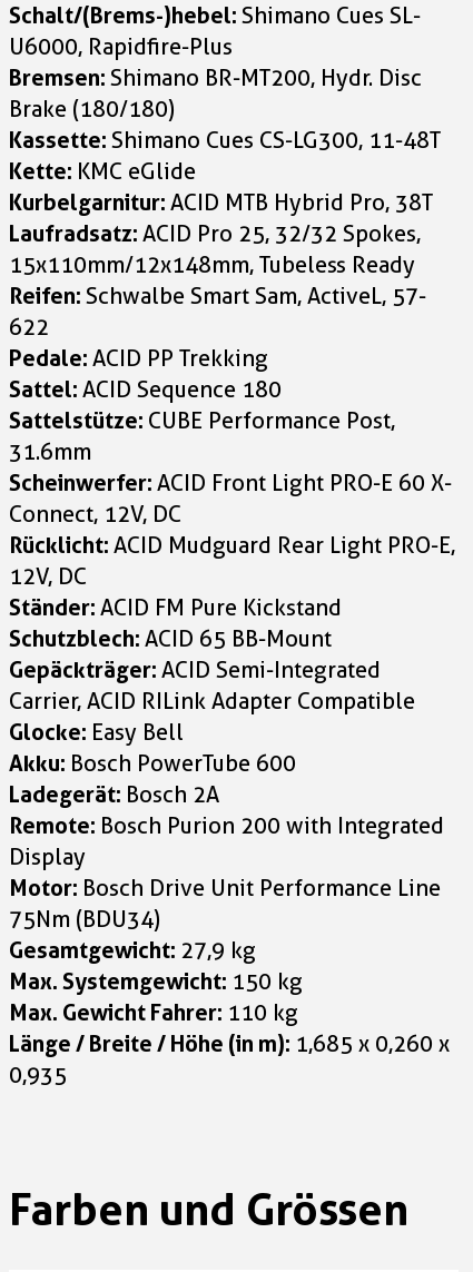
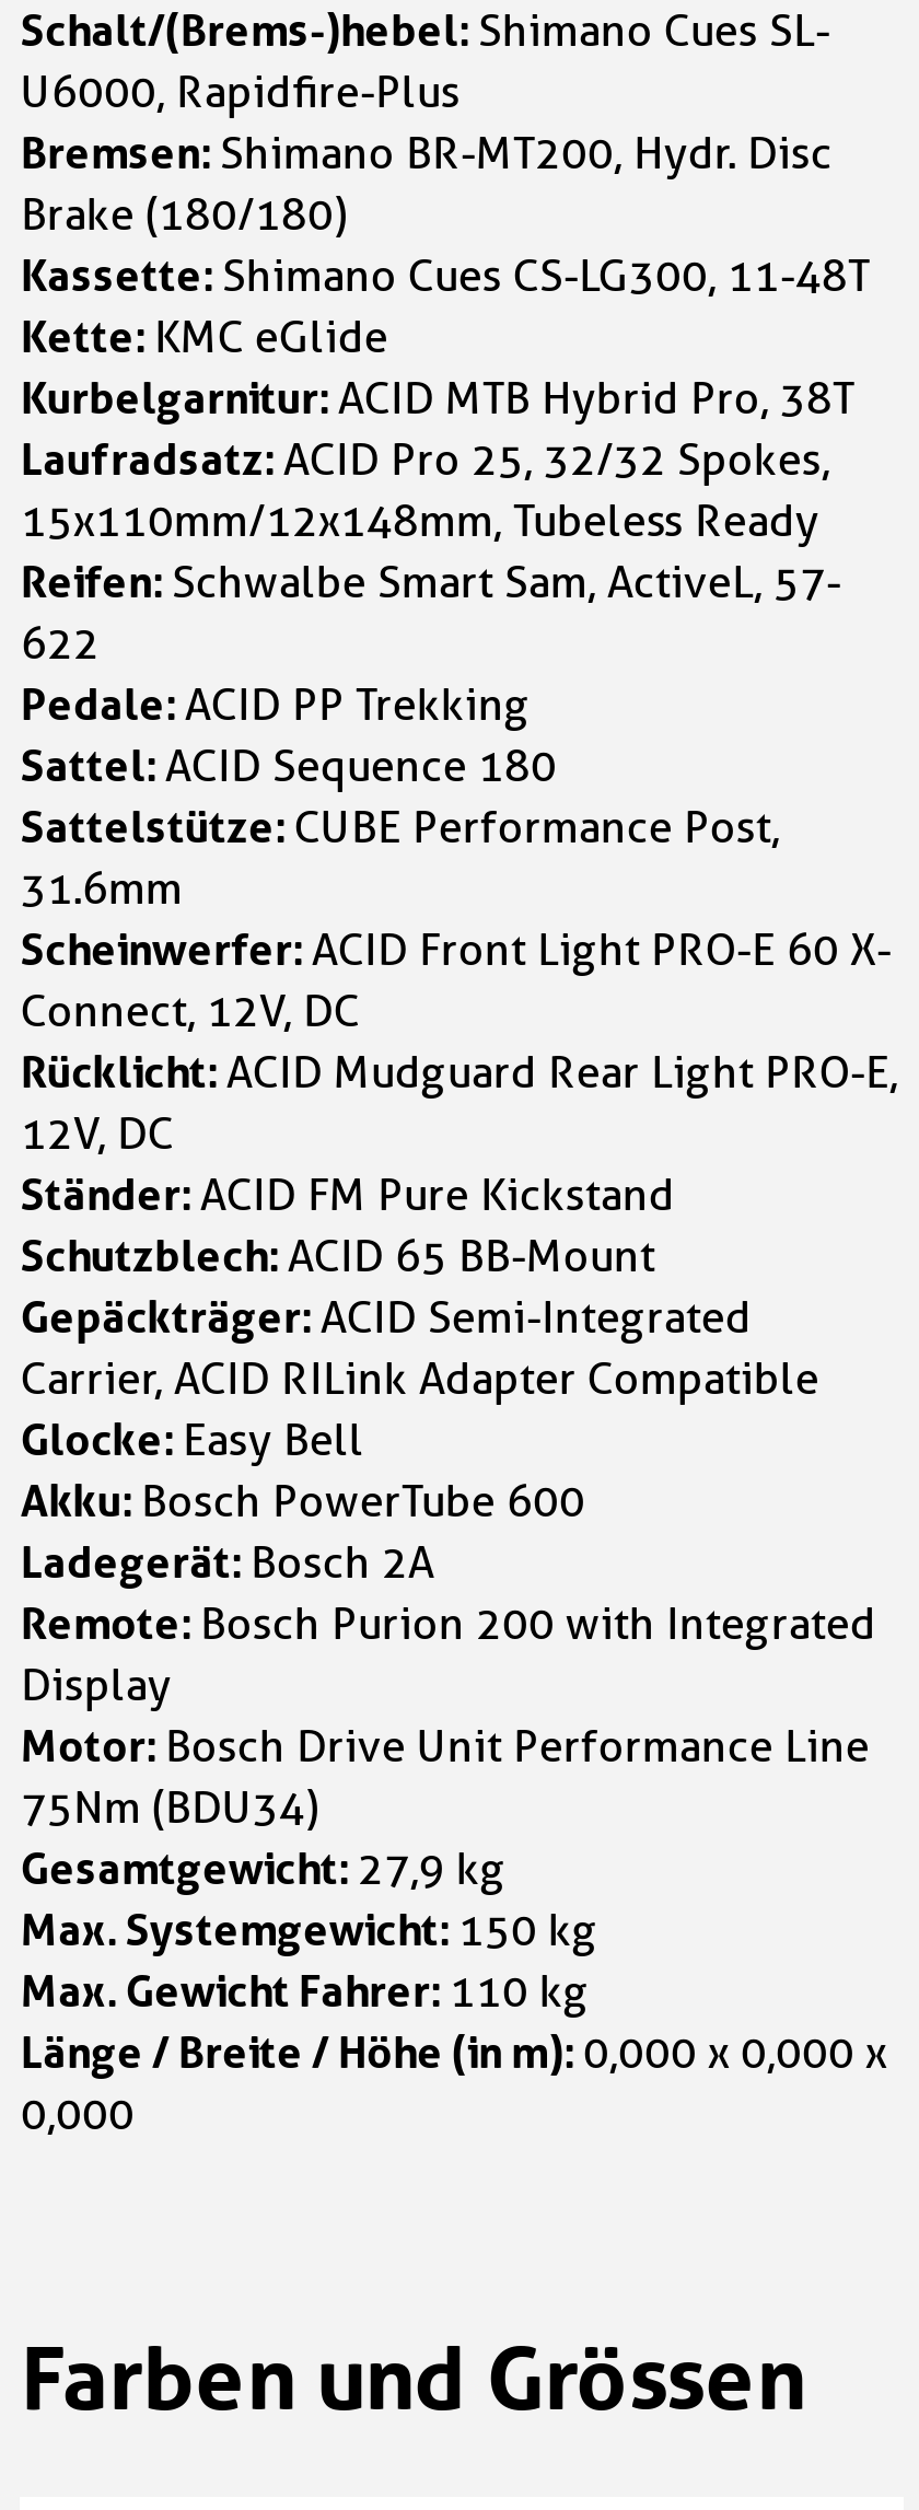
- Länge / Breite / Höhe (in m): 1,685 x 0,260 x
+ Länge / Breite / Höhe (in m): 0,000 x 0,000 x

- 0,935
+ 0,000
